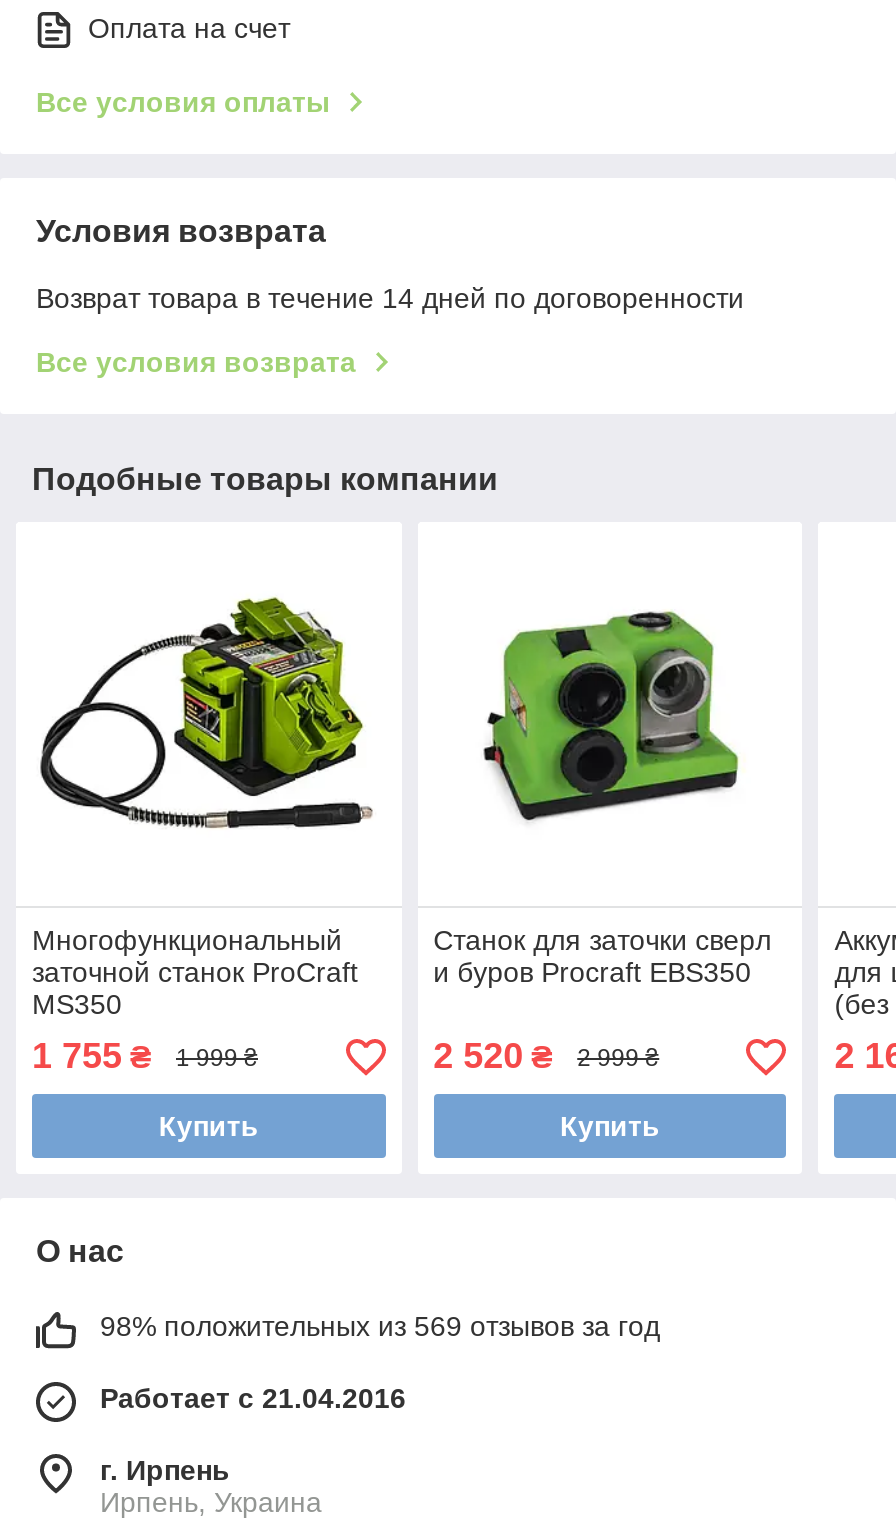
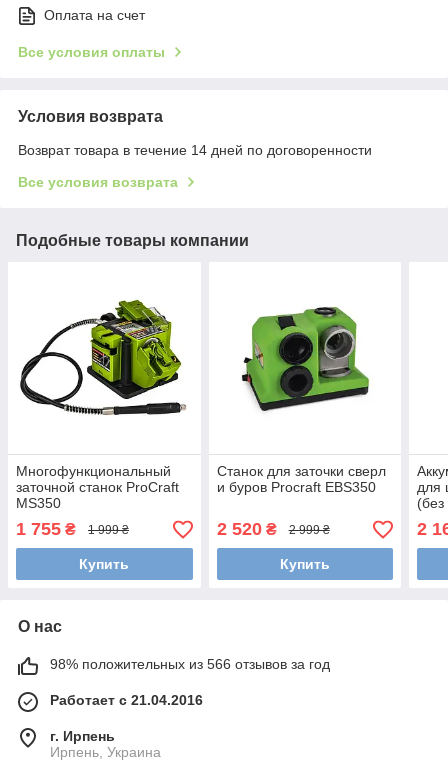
- 98% положительных из 569 отзывов за год
+ 98% положительных из 566 отзывов за год
